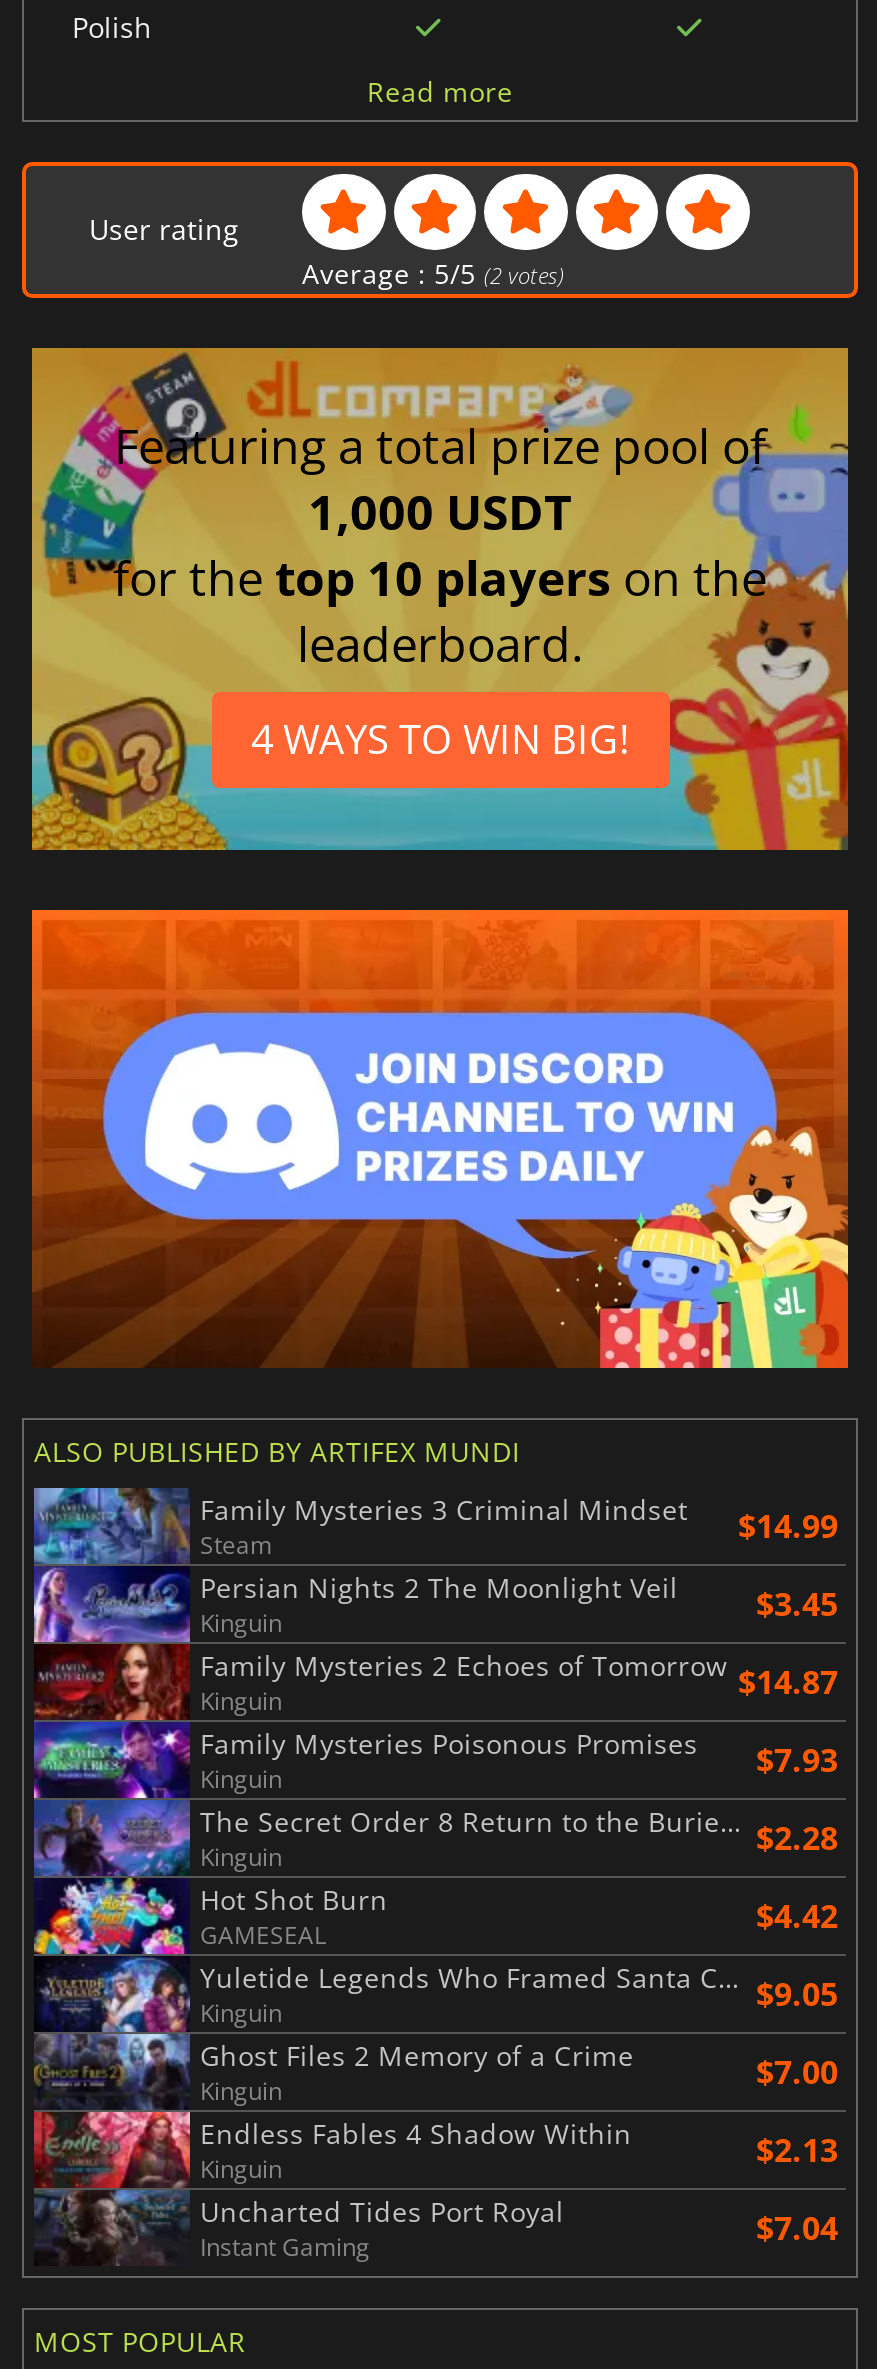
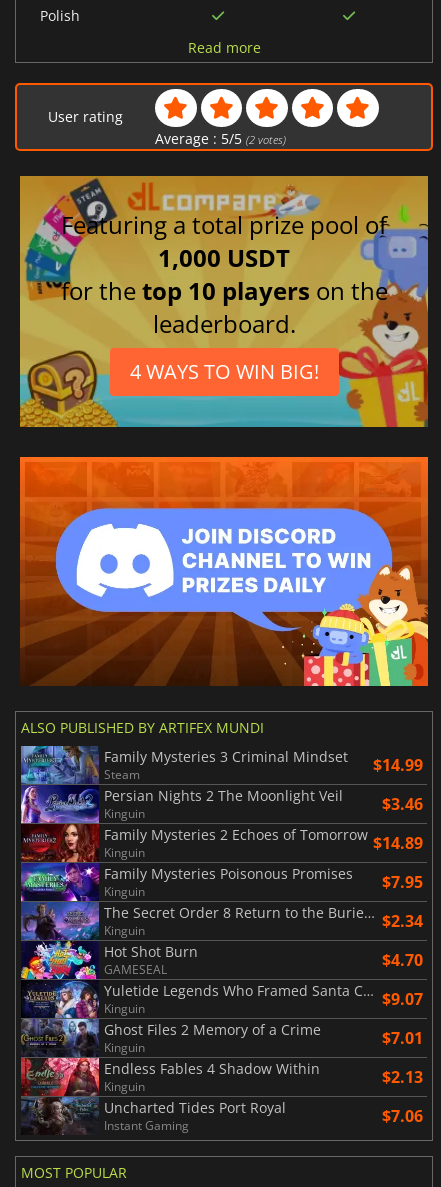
- $3.45
+ $3.46

- Family Mysteries 2 Echoes of Tomorrow $14.87
+ Family Mysteries 2 Echoes of Tomorrow $14.89

- Family Mysteries Poisonous Promises $7.93
+ Family Mysteries Poisonous Promises $7.95

- $2.28
+ $2.34

- $4.42
+ $4.70

- $9.05
+ $9.07

- $7.00
+ $7.01

- $7.04
+ $7.06
